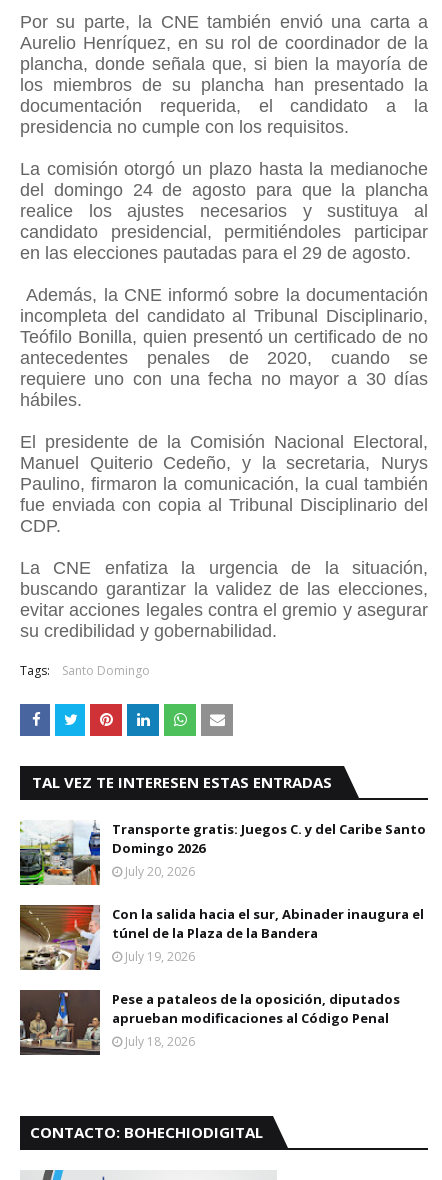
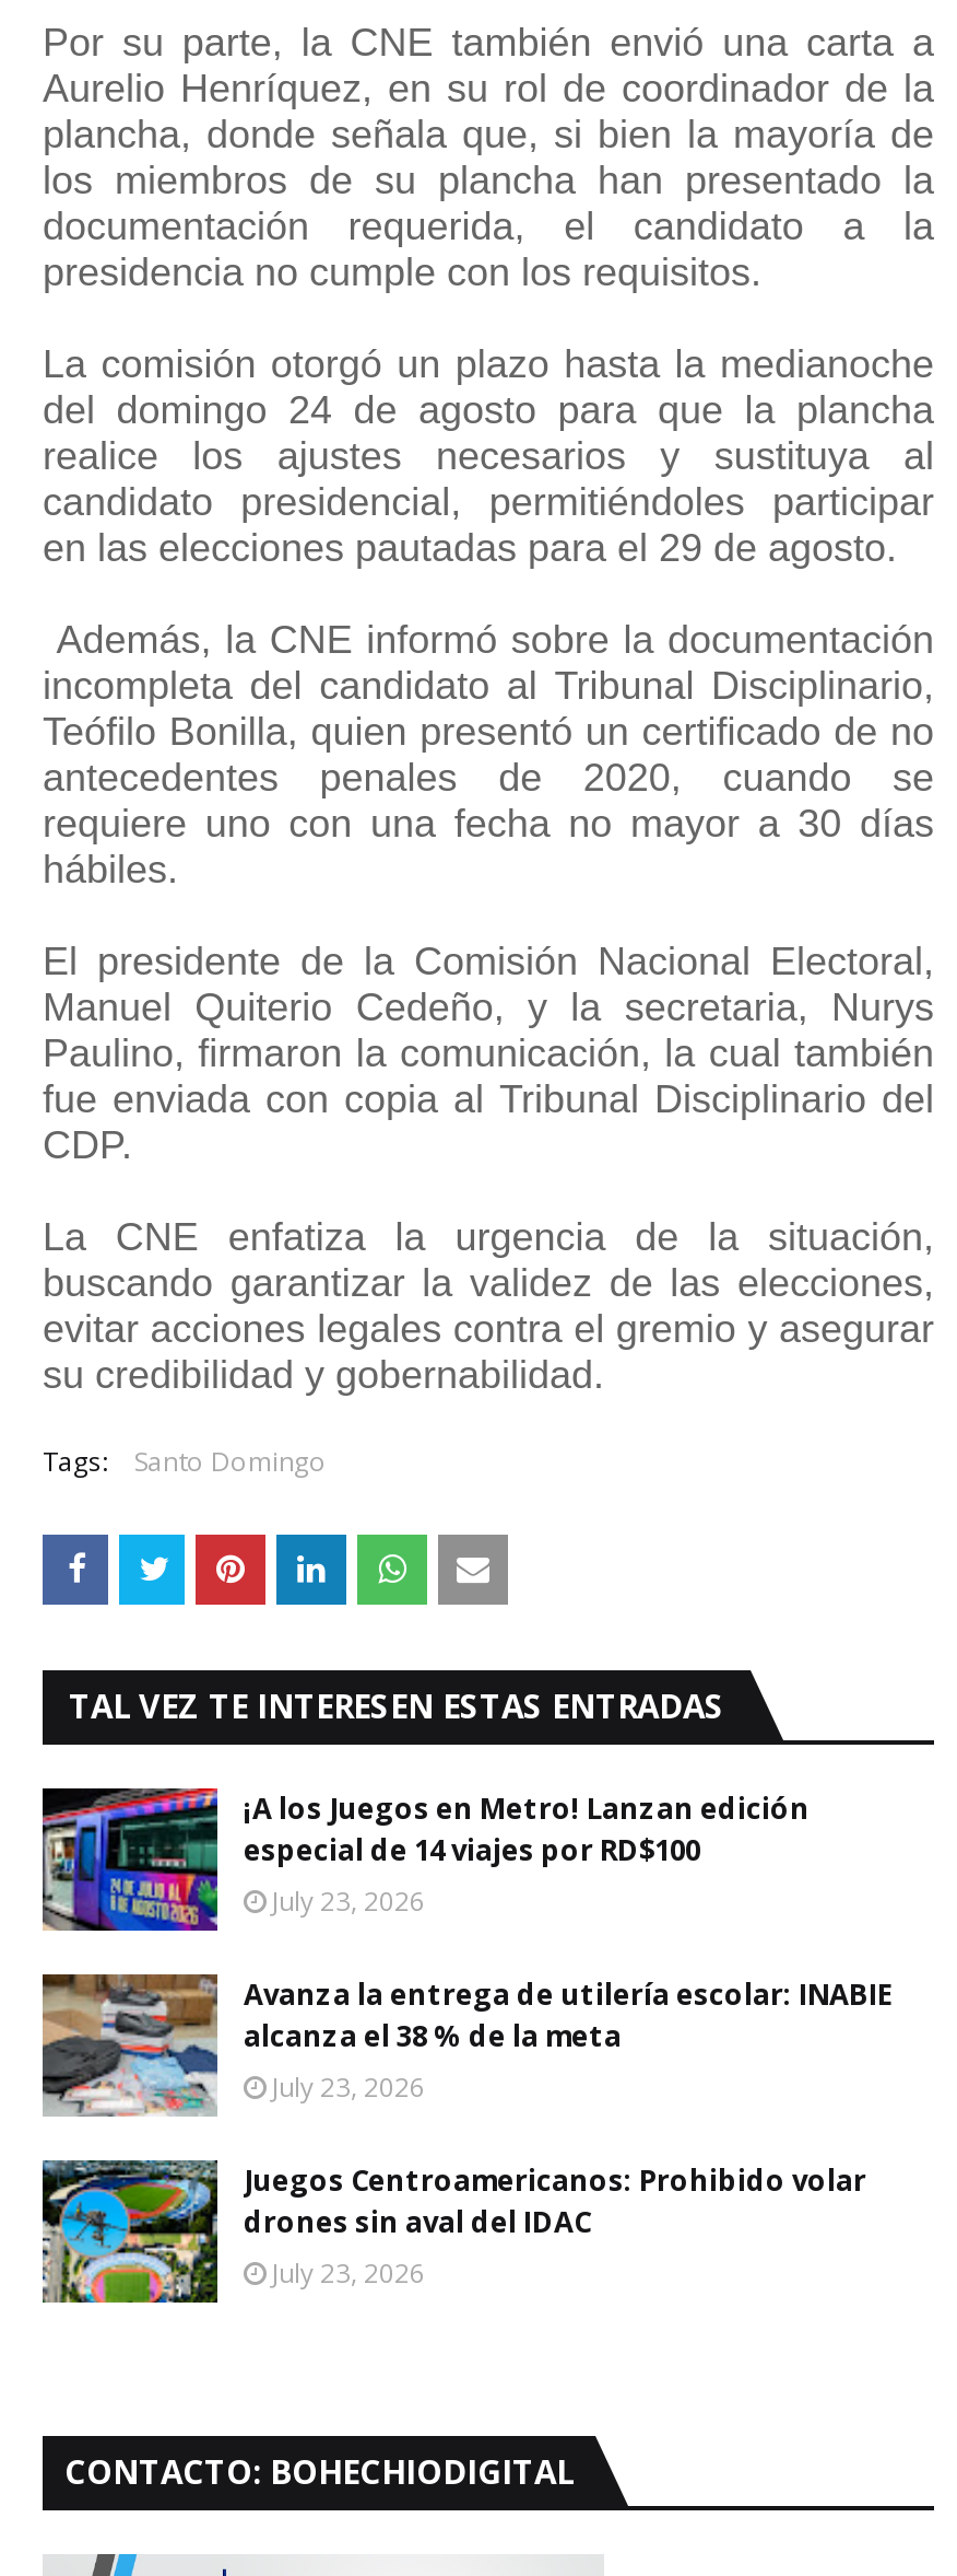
- [image]
- Transporte gratis: Juegos C. y del Caribe Santo
- Domingo 2026
- July 20, 2026
+ [image]
+ ¡A los Juegos en Metro! Lanzan edición
+ especial de 14 viajes por RD$100
+ July 23, 2026

- [image]
- Con la salida hacia el sur, Abinader inaugura el
- túnel de la Plaza de la Bandera
- July 19, 2026
+ [image]
+ Avanza la entrega de utilería escolar: INABIE
+ alcanza el 38 % de la meta
+ July 23, 2026

- [image]
- Pese a pataleos de la oposición, diputados
- aprueban modificaciones al Código Penal
- July 18, 2026
+ [image]
+ Juegos Centroamericanos: Prohibido volar
+ drones sin aval del IDAC
+ July 23, 2026
